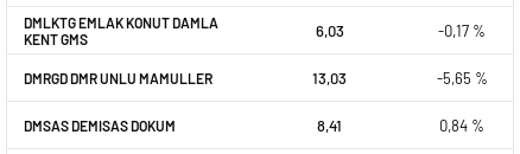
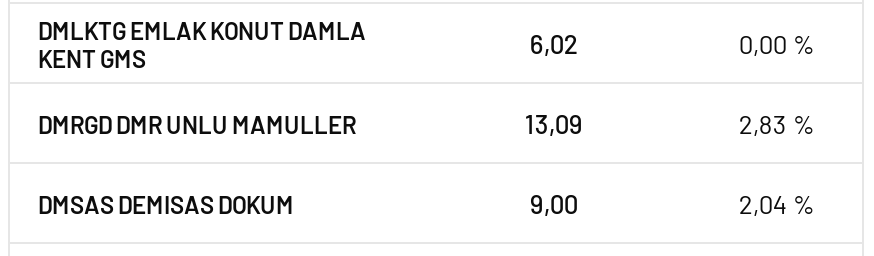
- 6,03
+ 6,02

- -0,17 %
+ 0,00 %

- 13,03
+ 13,09

- -5,65 %
+ 2,83 %

- 8,41
+ 9,00

- 0,84 %
+ 2,04 %
